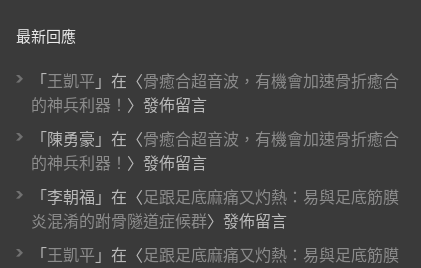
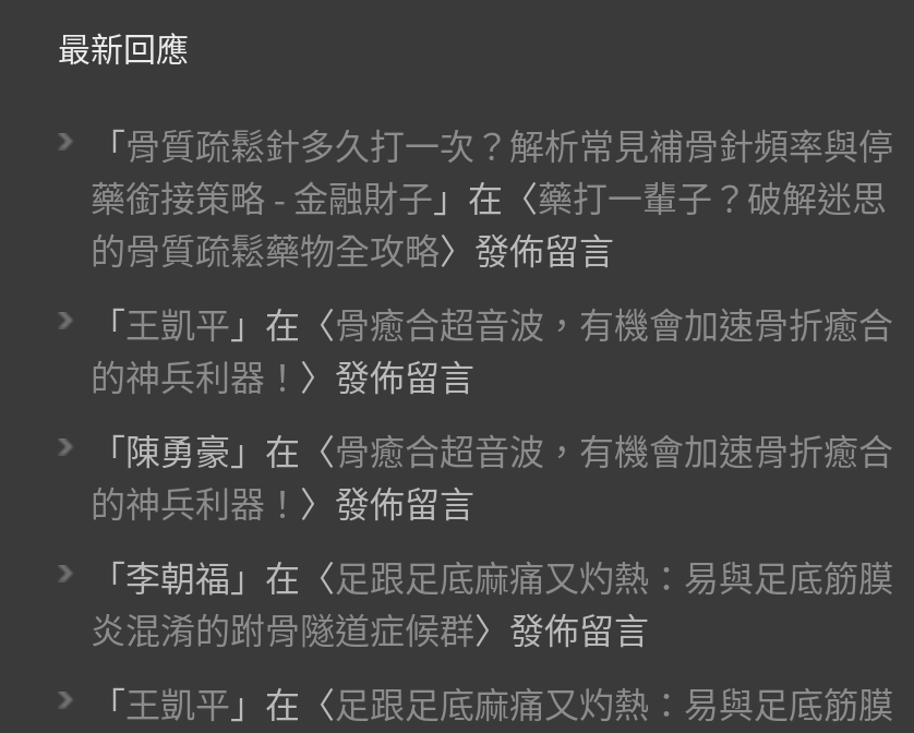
+ 「骨質疏鬆針多久打一次？解析常見補骨針頻率與停
+ 藥銜接策略 - 金融財子」在〈藥打一輩子？破解迷思
+ 的骨質疏鬆藥物全攻略〉發佈留言
